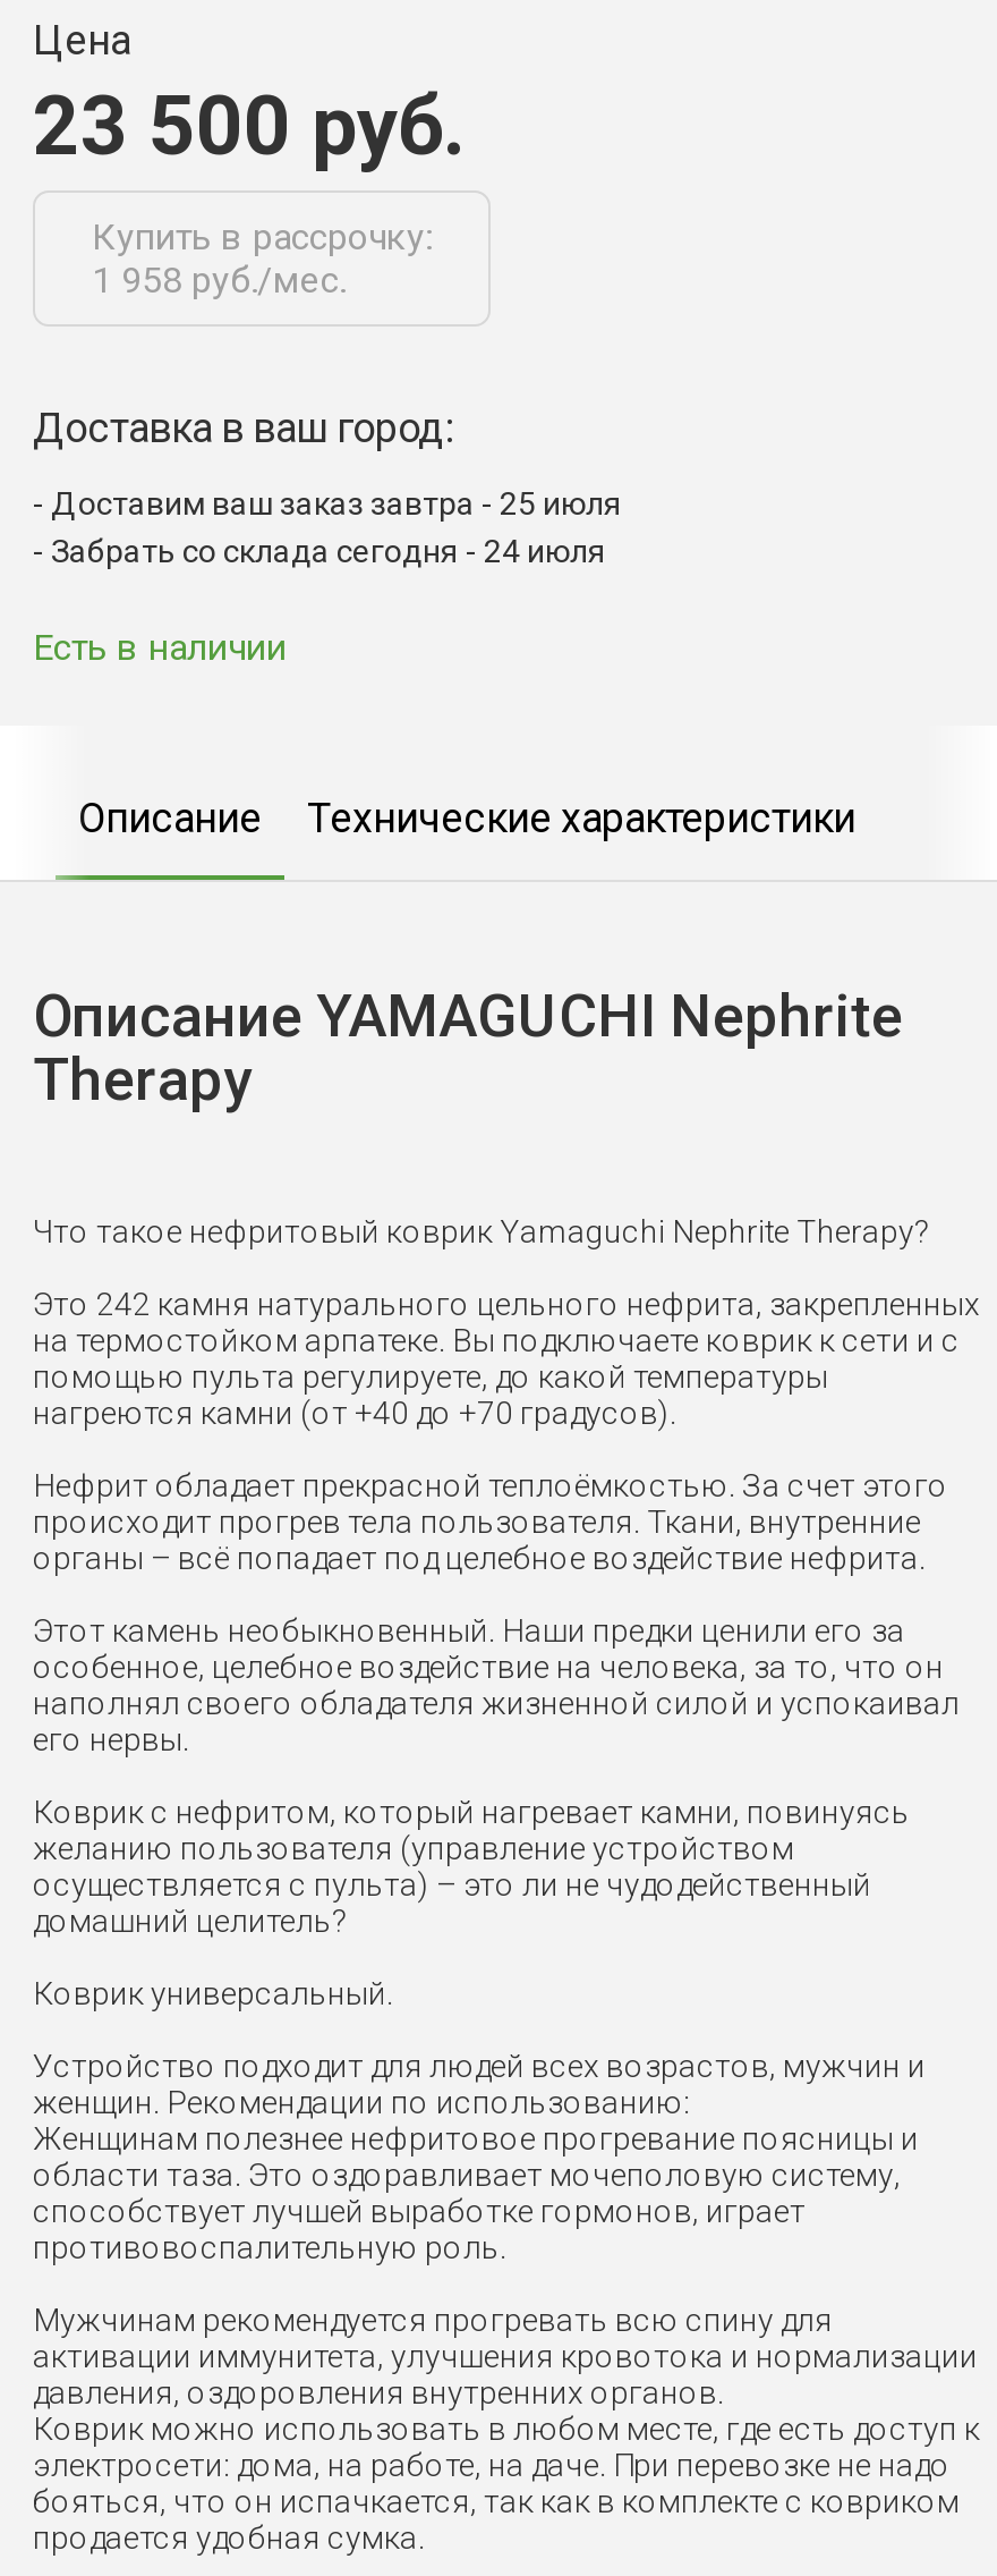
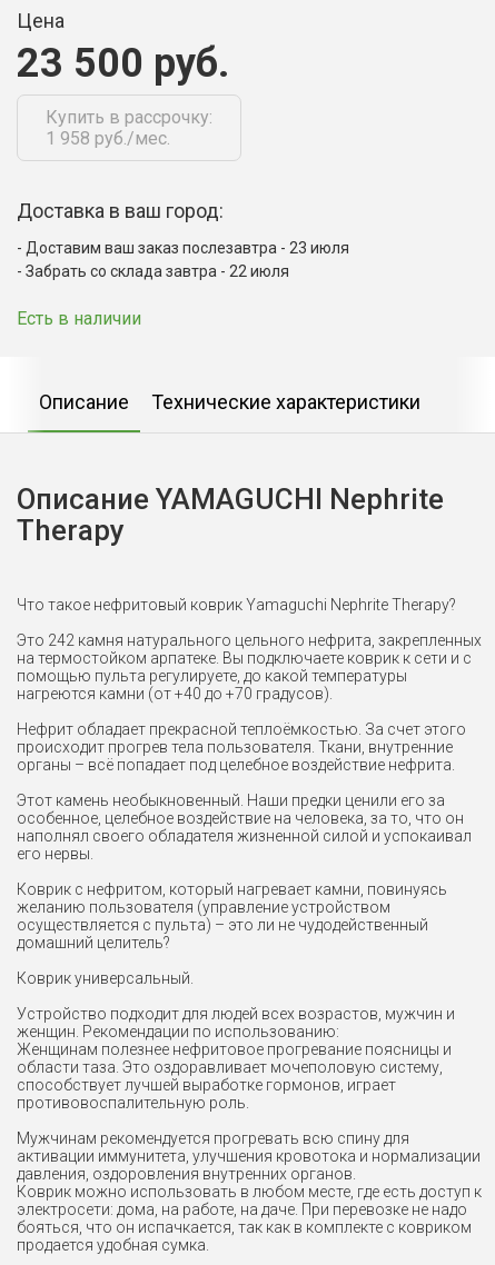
- Доставим ваш заказ завтра - 25 июля
+ Доставим ваш заказ послезавтра - 23 июля

- Забрать со склада сегодня - 24 июля
+ Забрать со склада завтра - 22 июля
